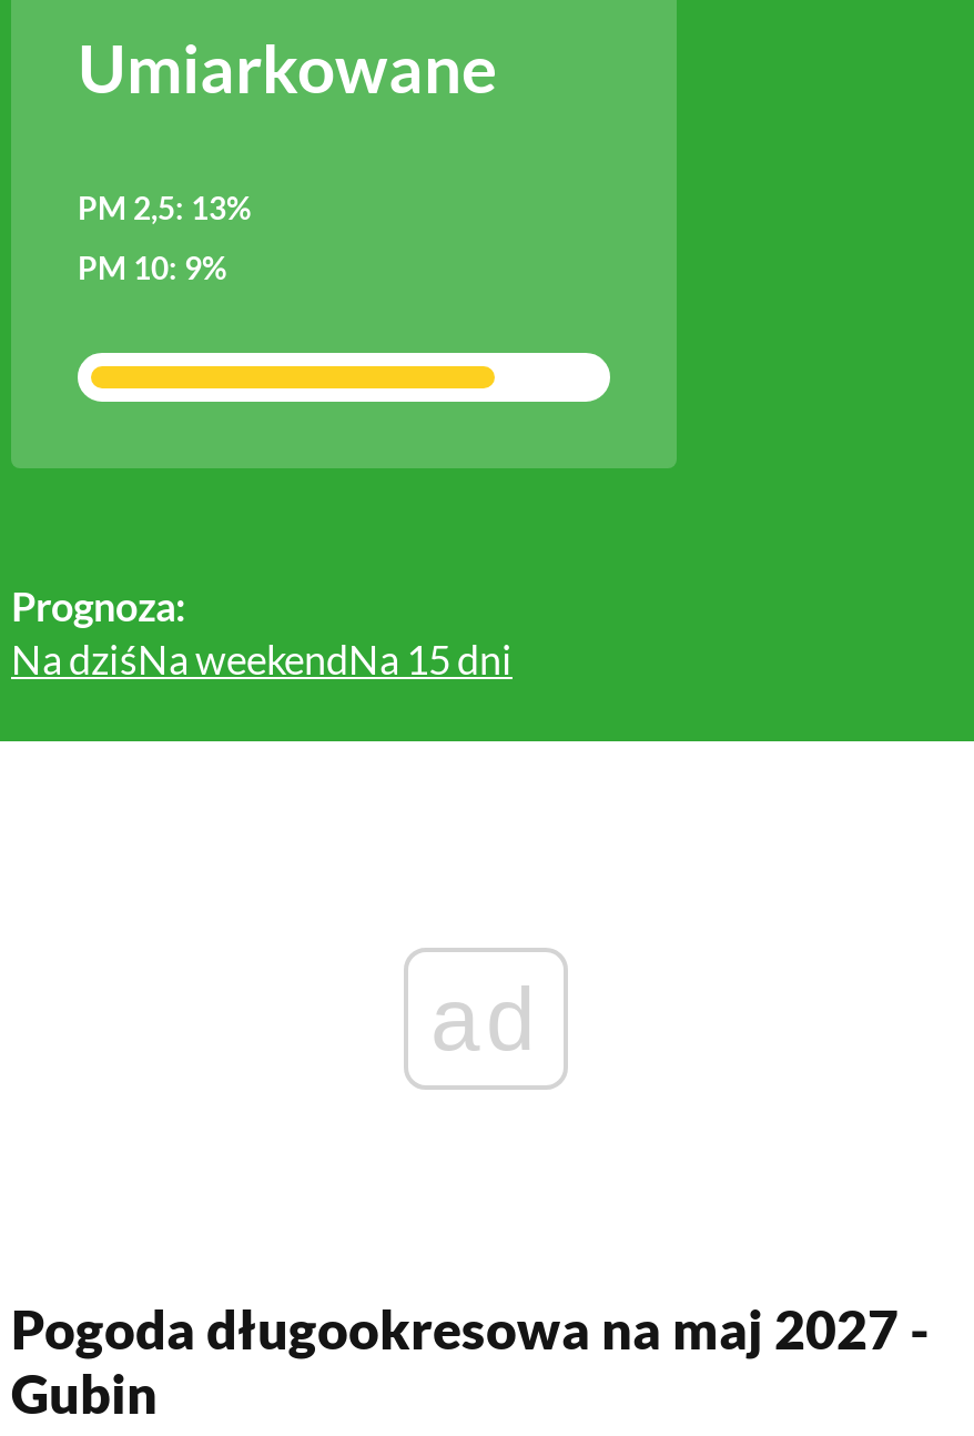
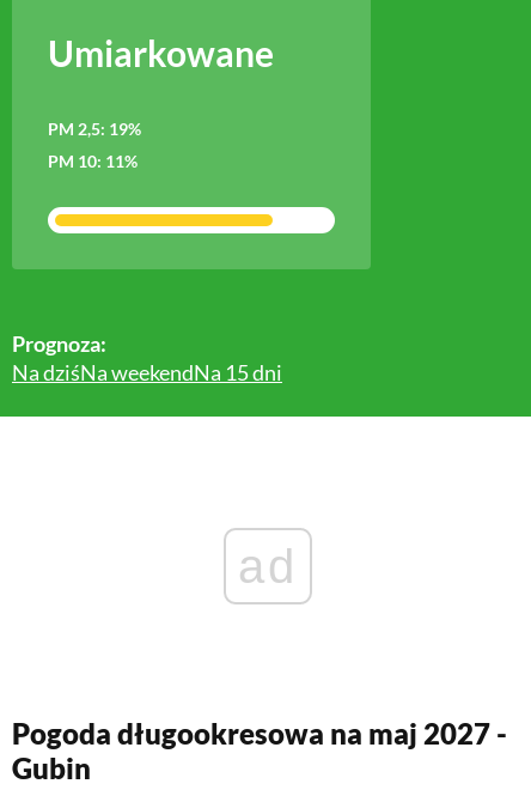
- PM 2,5: 13%
+ PM 2,5: 19%

- PM 10: 9%
+ PM 10: 11%
